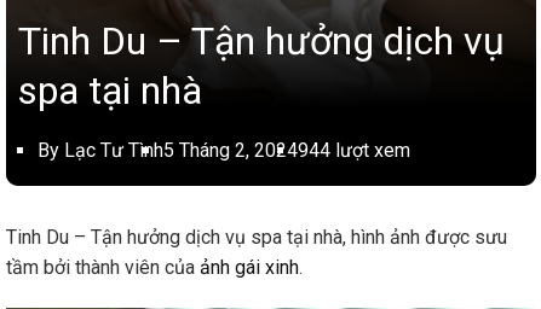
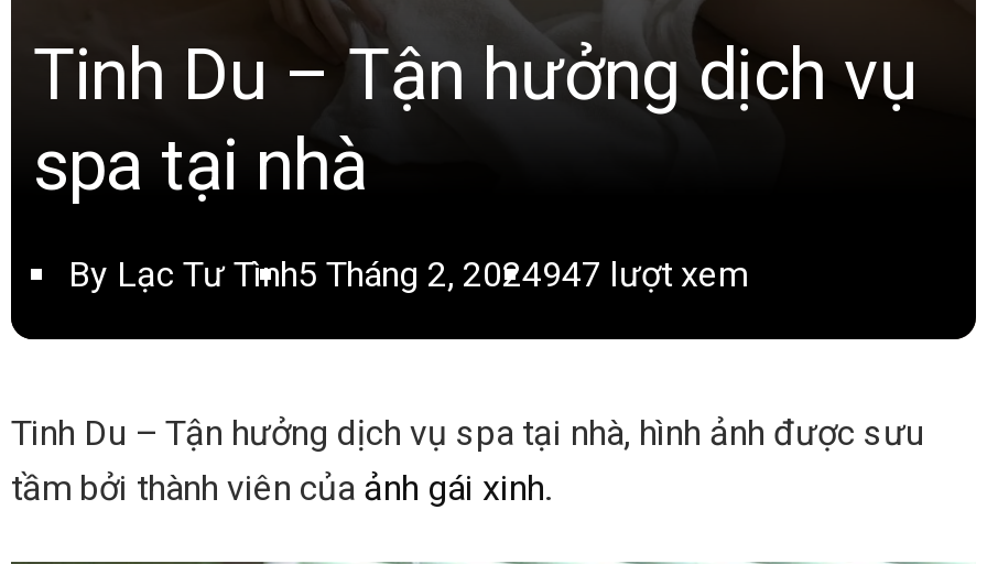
- By Lạc Tư Tình5 Tháng 2, 2024944 lượt xem
+ By Lạc Tư Tình5 Tháng 2, 2024947 lượt xem
